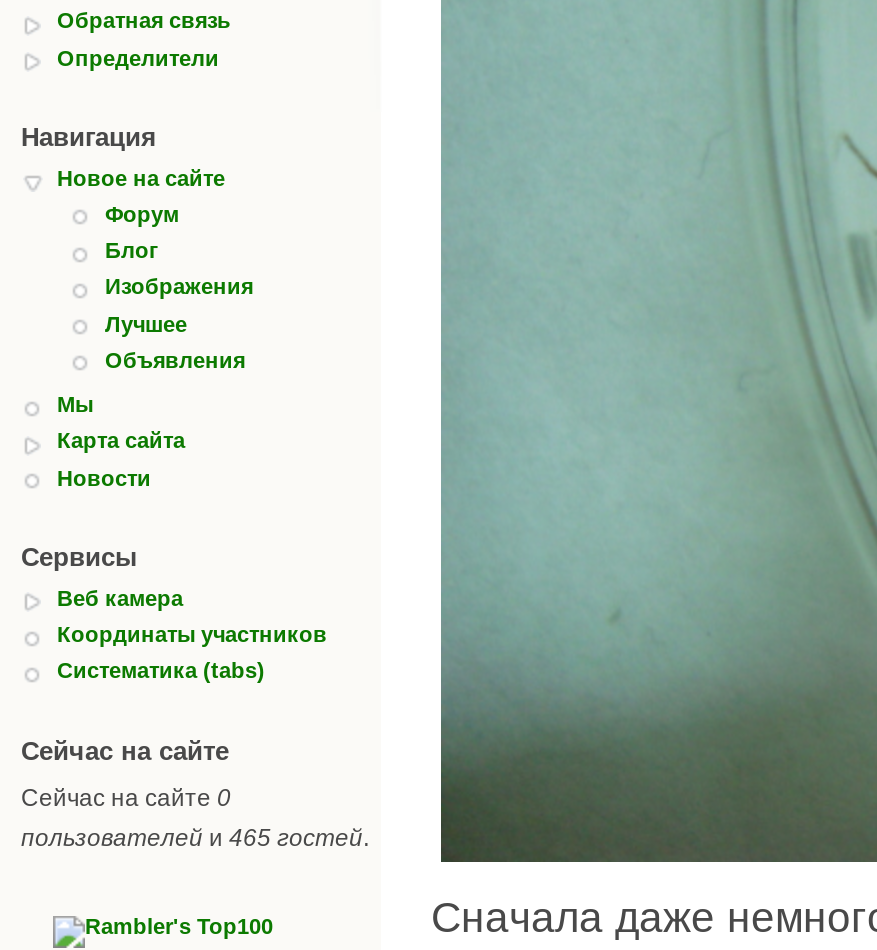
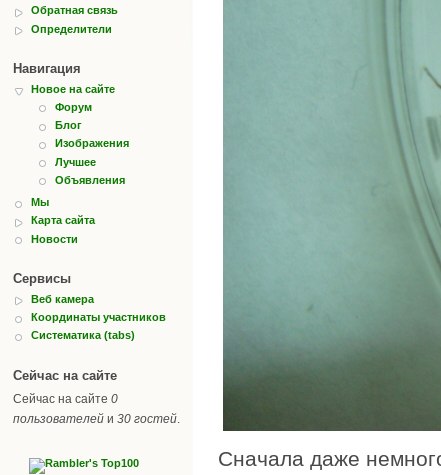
- пользователей и 465 гостей.
+ пользователей и 30 гостей.
